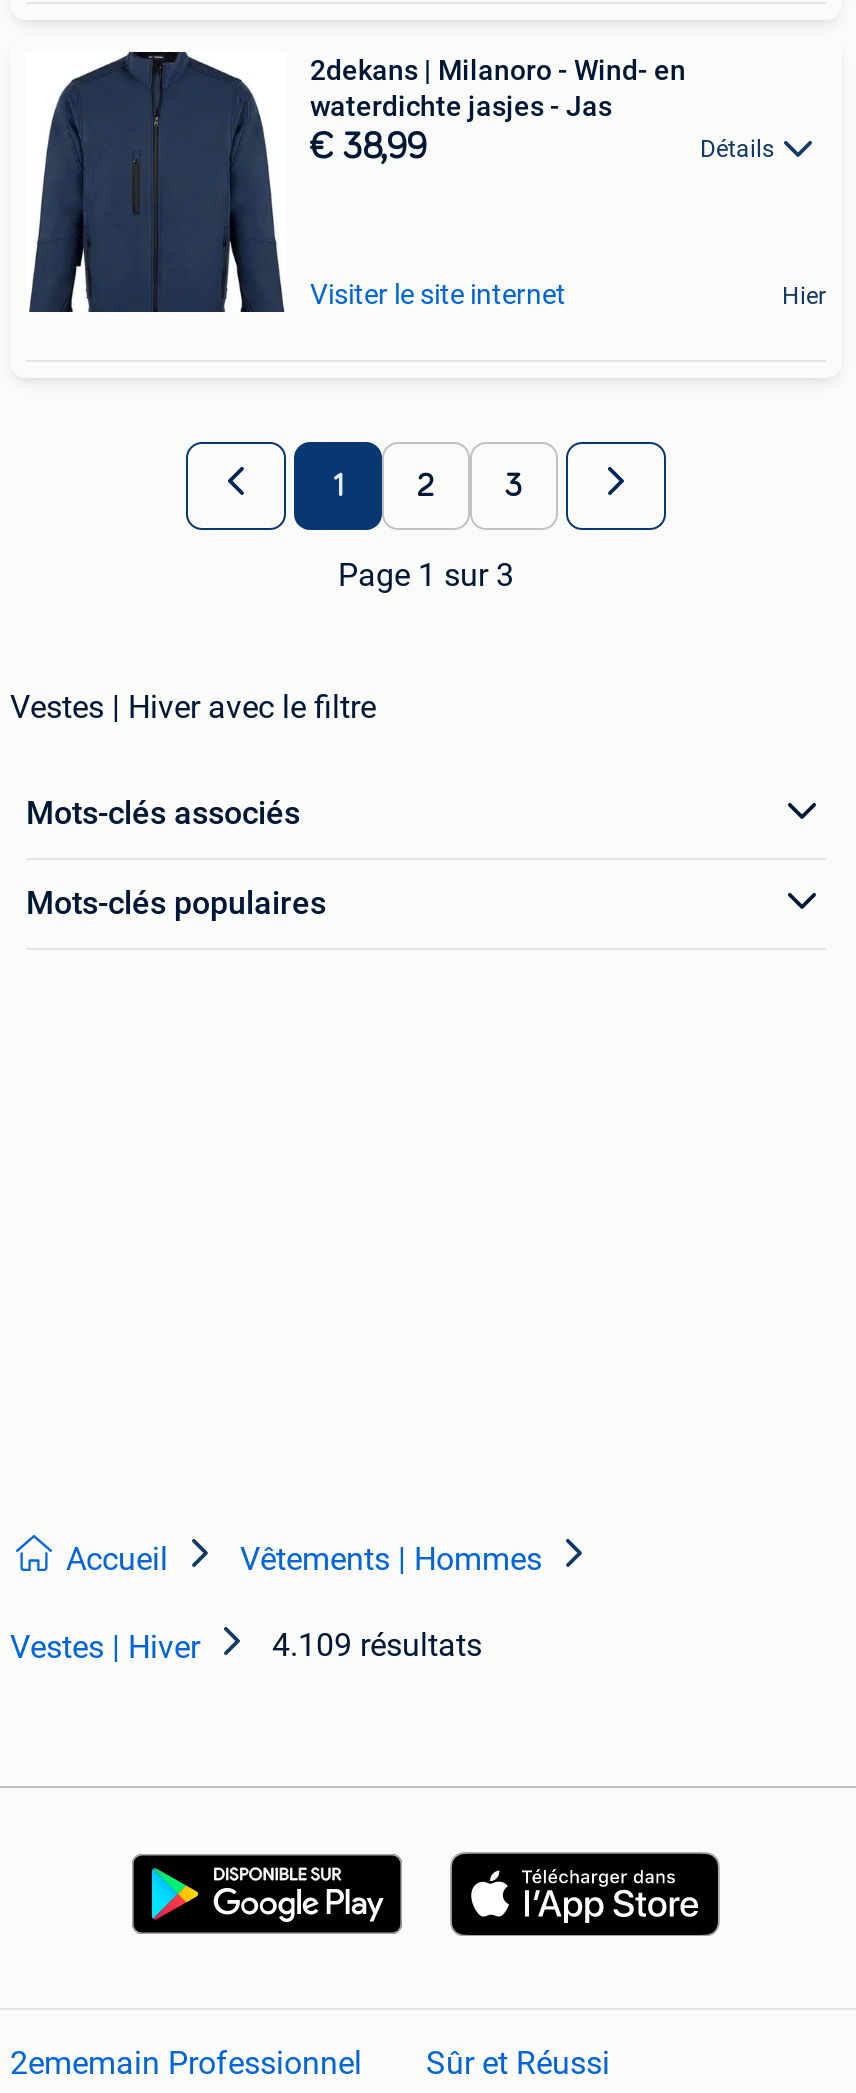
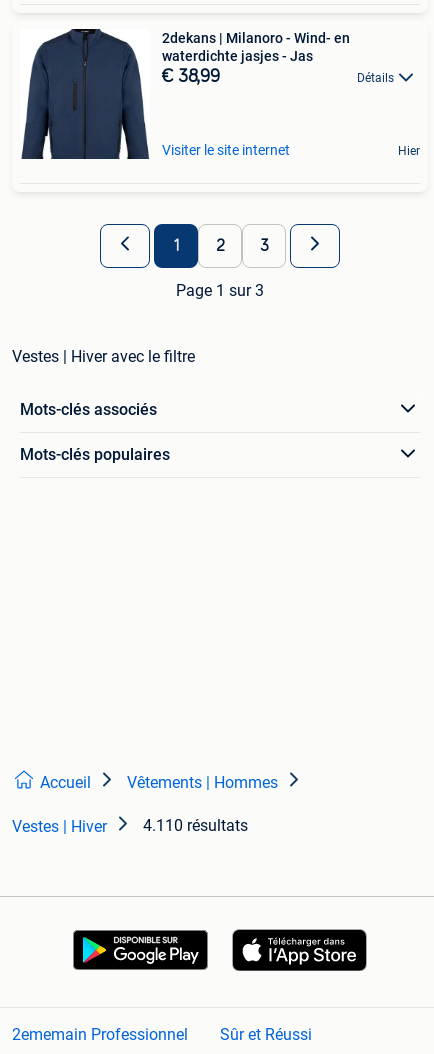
- 4.109 résultats
+ 4.110 résultats
